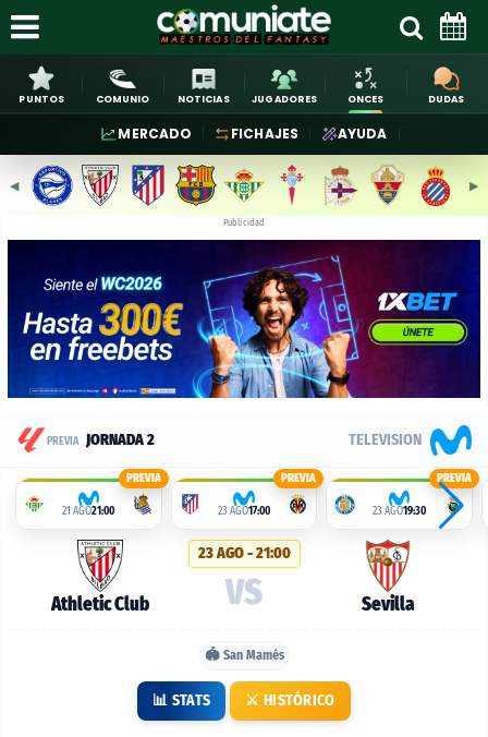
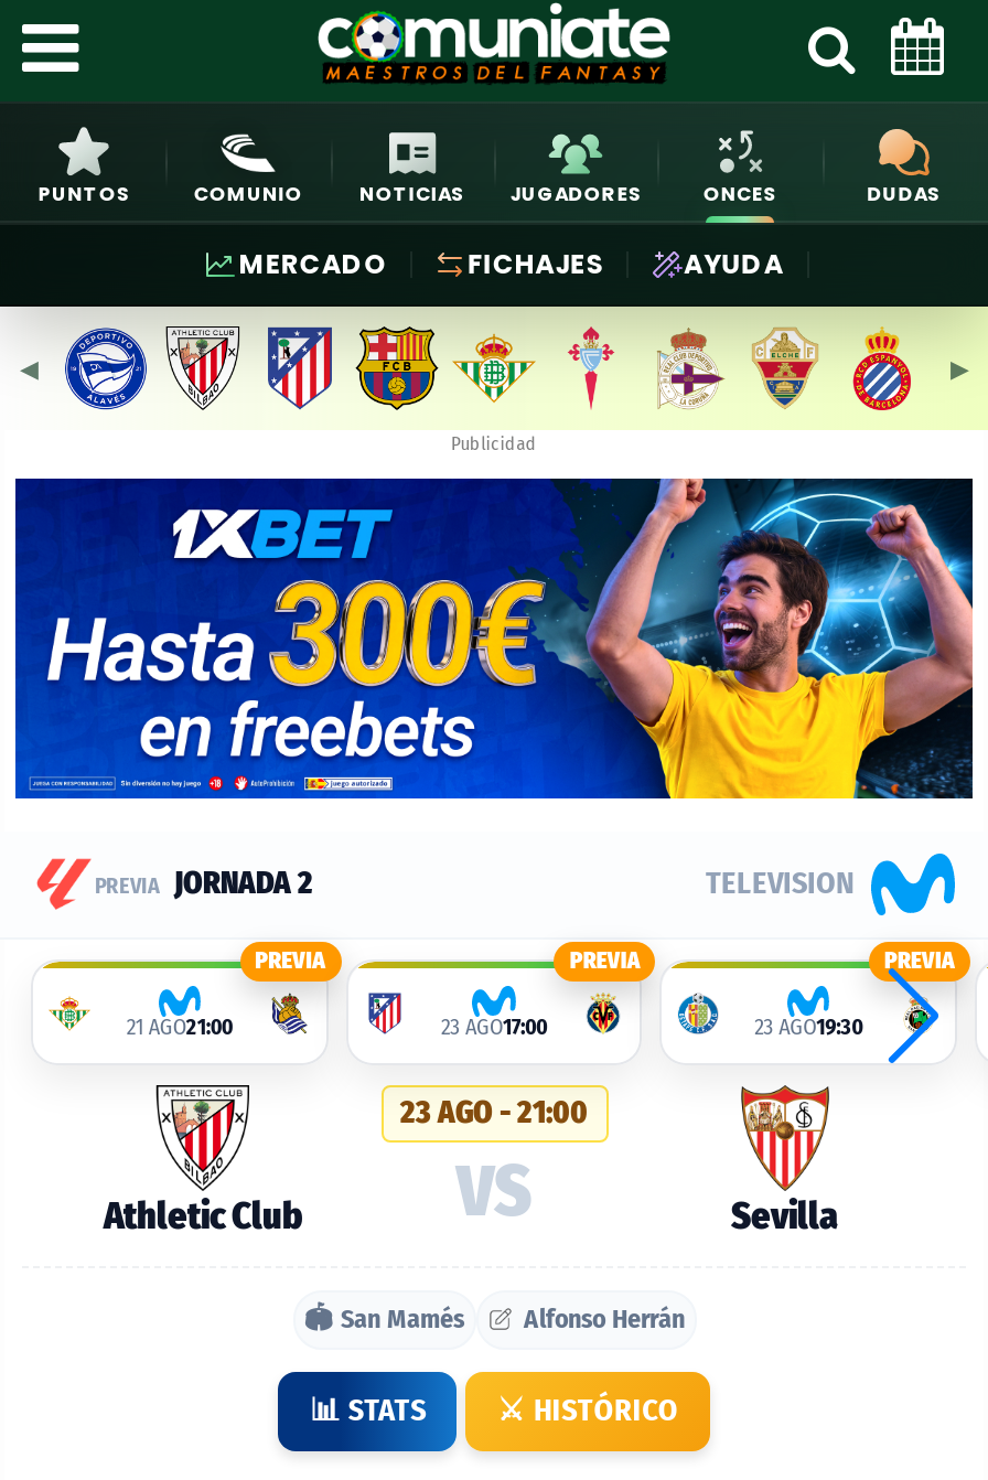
- [image]
+ [image]

+ Alfonso Herrán
